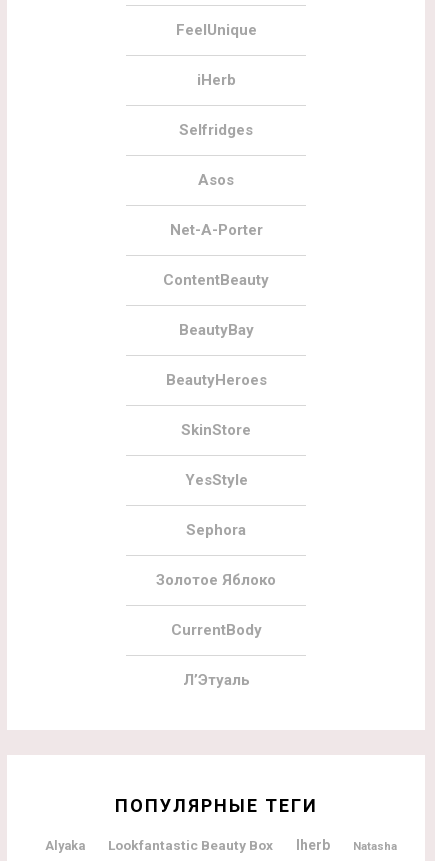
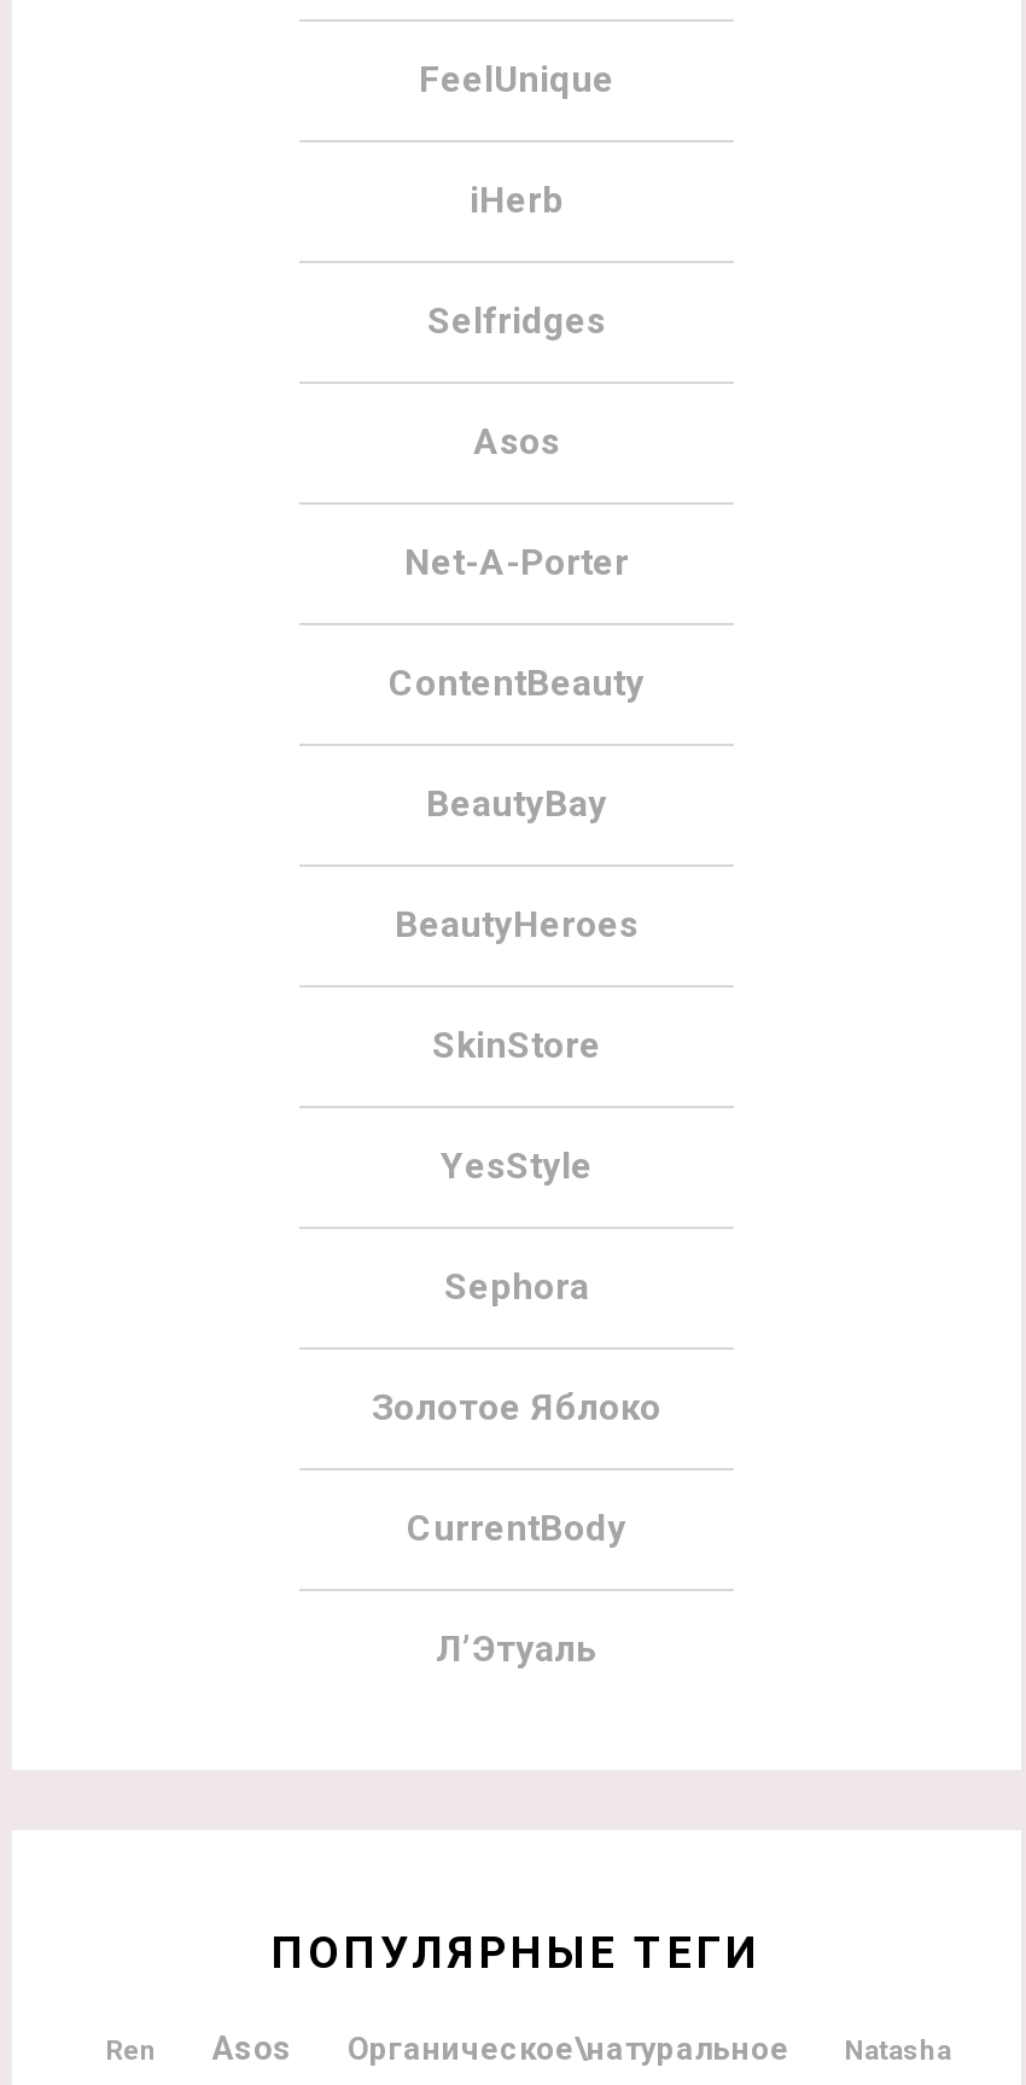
- Alyaka
- Lookfantastic Beauty Box
- Iherb
+ Ren
+ Asos
+ Органическое\натуральное
